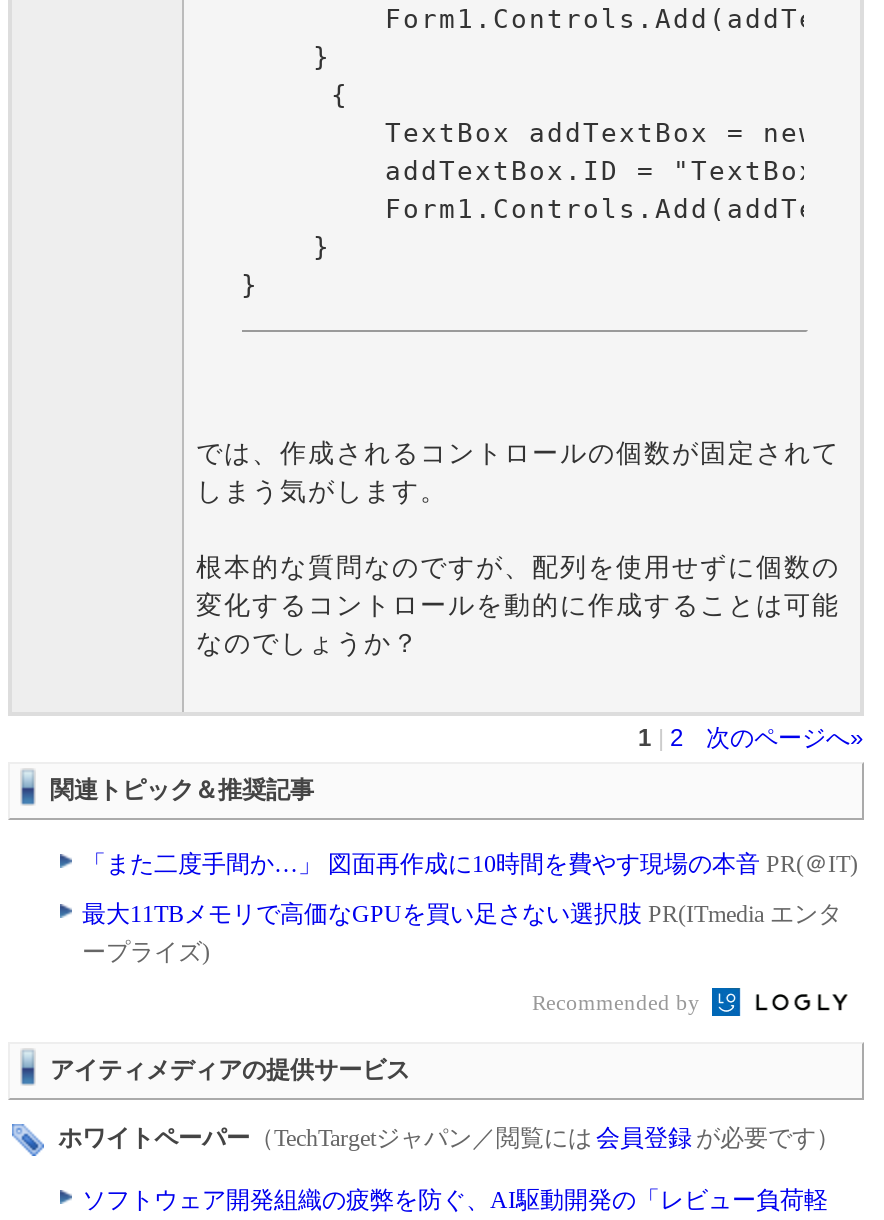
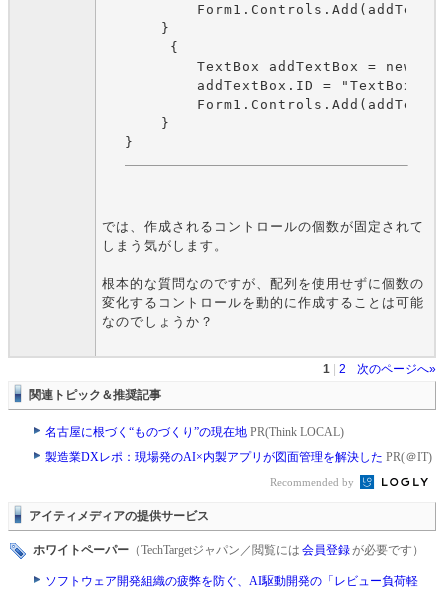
- 「また二度手間か…」 図面再作成に10時間を費やす現場の本音PR(＠IT)
+ 名古屋に根づく“ものづくり”の現在地PR(Think LOCAL)

- 最大11TBメモリで高価なGPUを買い足さない選択肢PR(ITmedia エンタ
- ープライズ)
+ 製造業DXレポ：現場発のAI×内製アプリが図面管理を解決したPR(＠IT)
